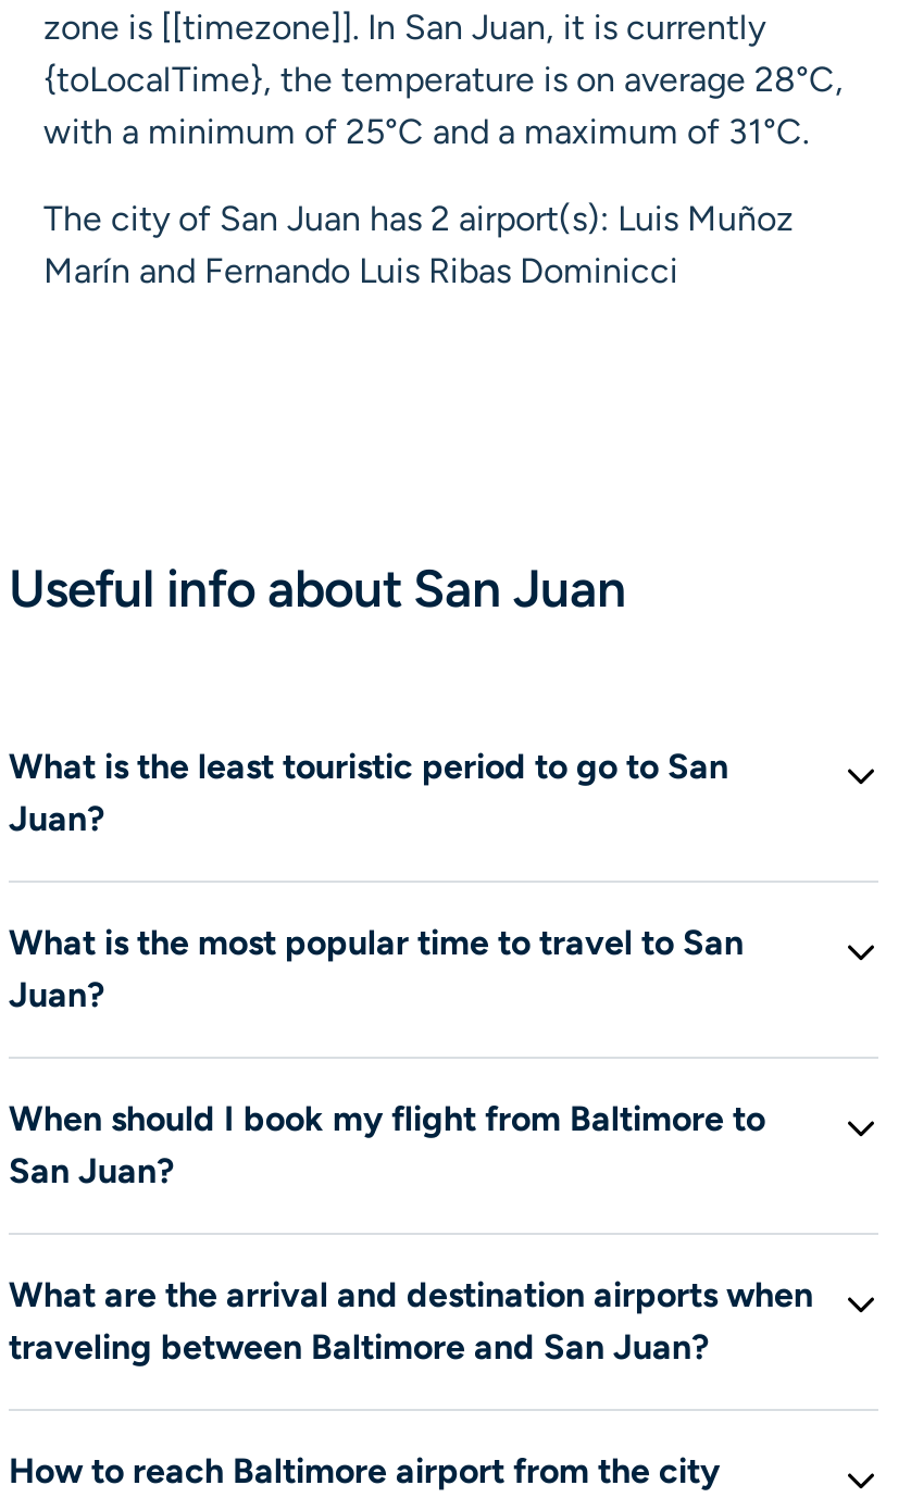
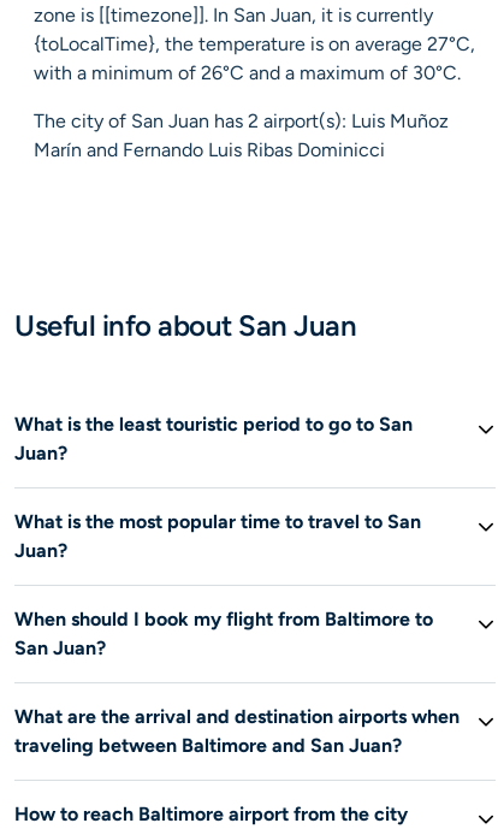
- {toLocalTime}, the temperature is on average 28°C,
+ {toLocalTime}, the temperature is on average 27°C,

- with a minimum of 25°C and a maximum of 31°C.
+ with a minimum of 26°C and a maximum of 30°C.
